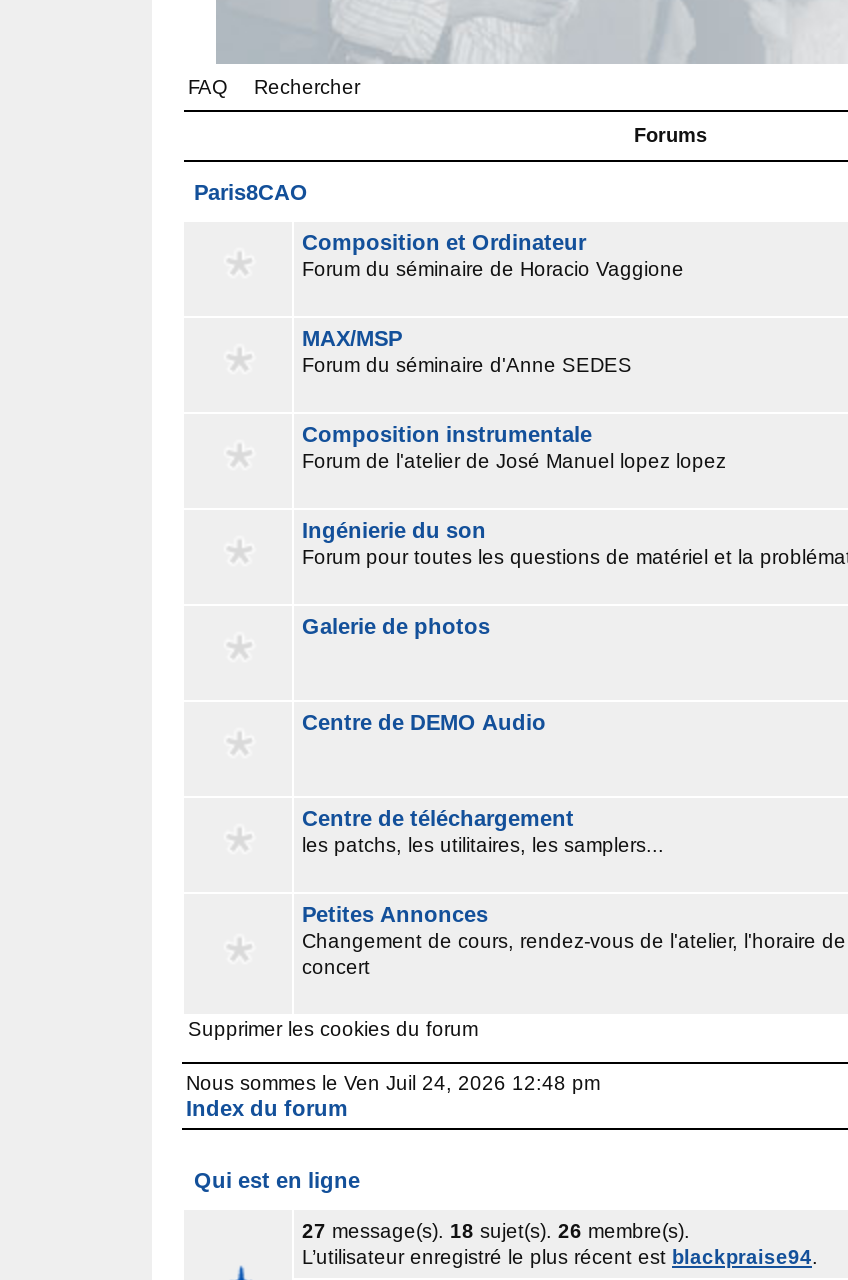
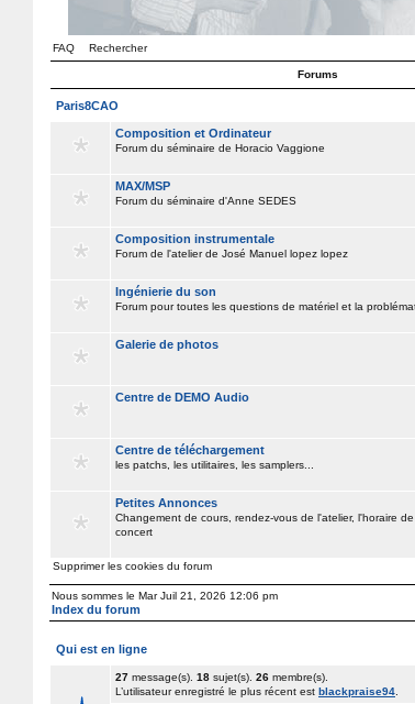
- Nous sommes le Ven Juil 24, 2026 12:48 pm
+ Nous sommes le Mar Juil 21, 2026 12:06 pm
